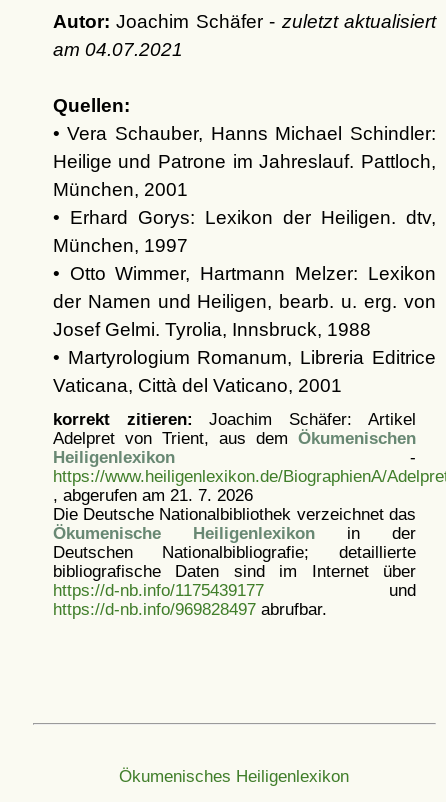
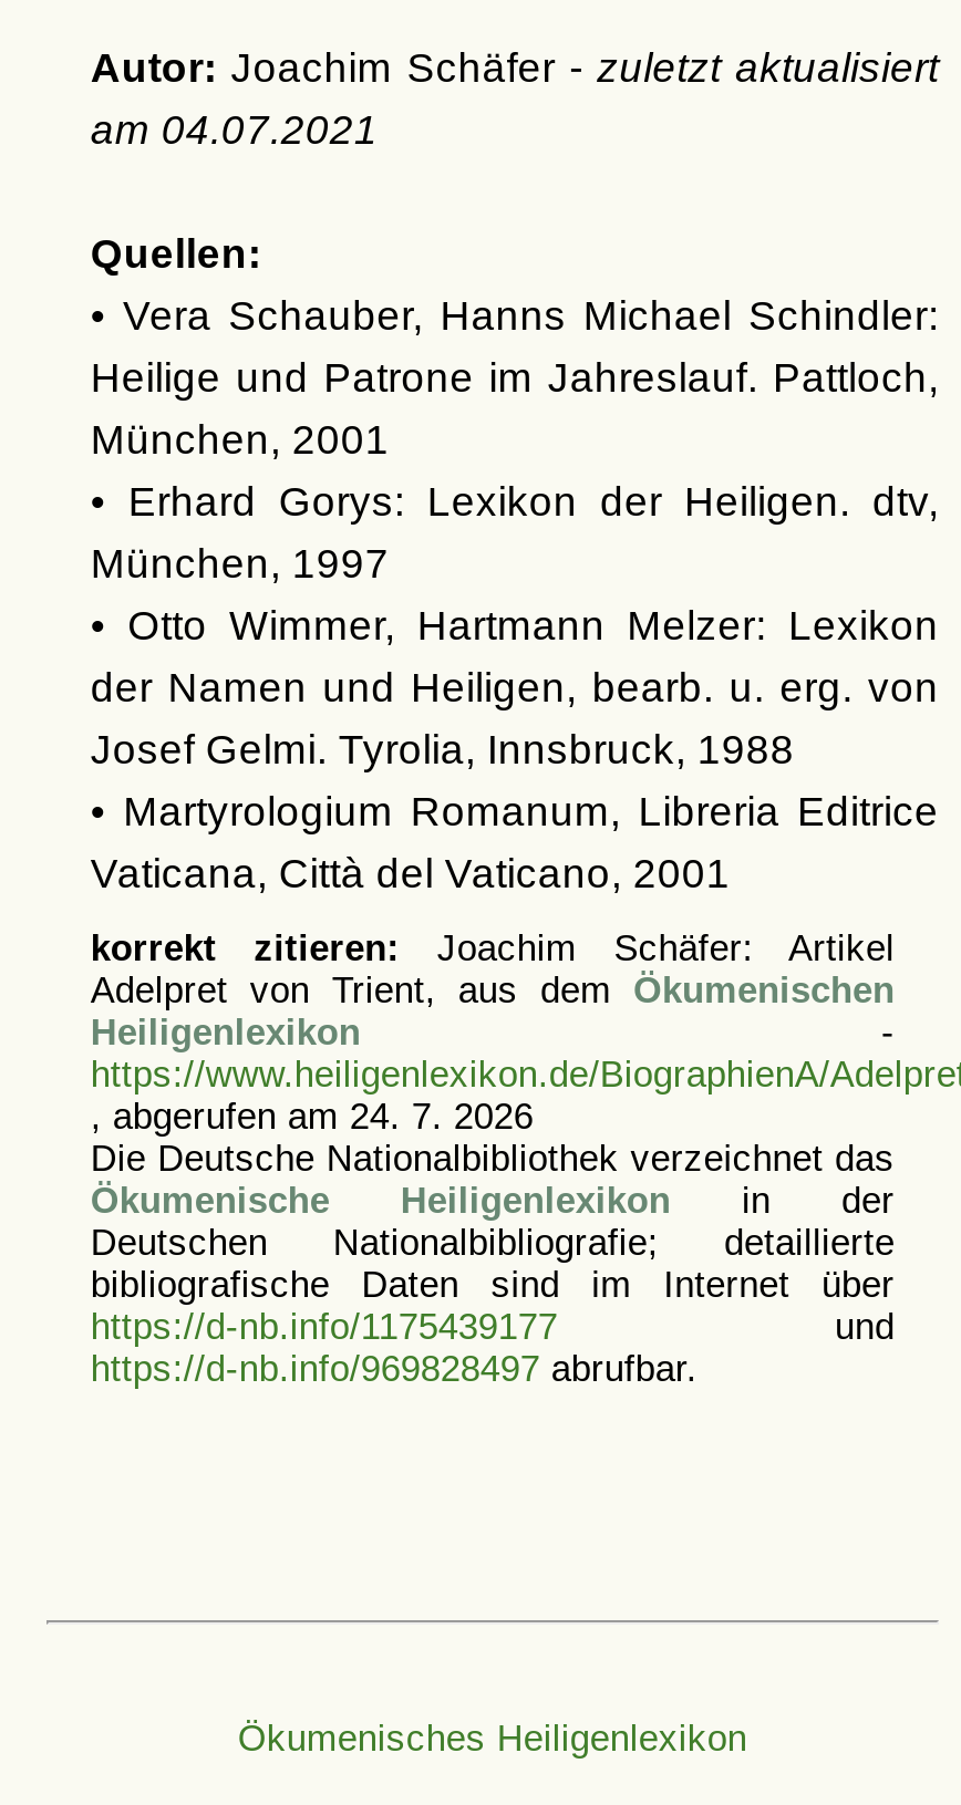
- , abgerufen am 21. 7. 2026
+ , abgerufen am 24. 7. 2026
